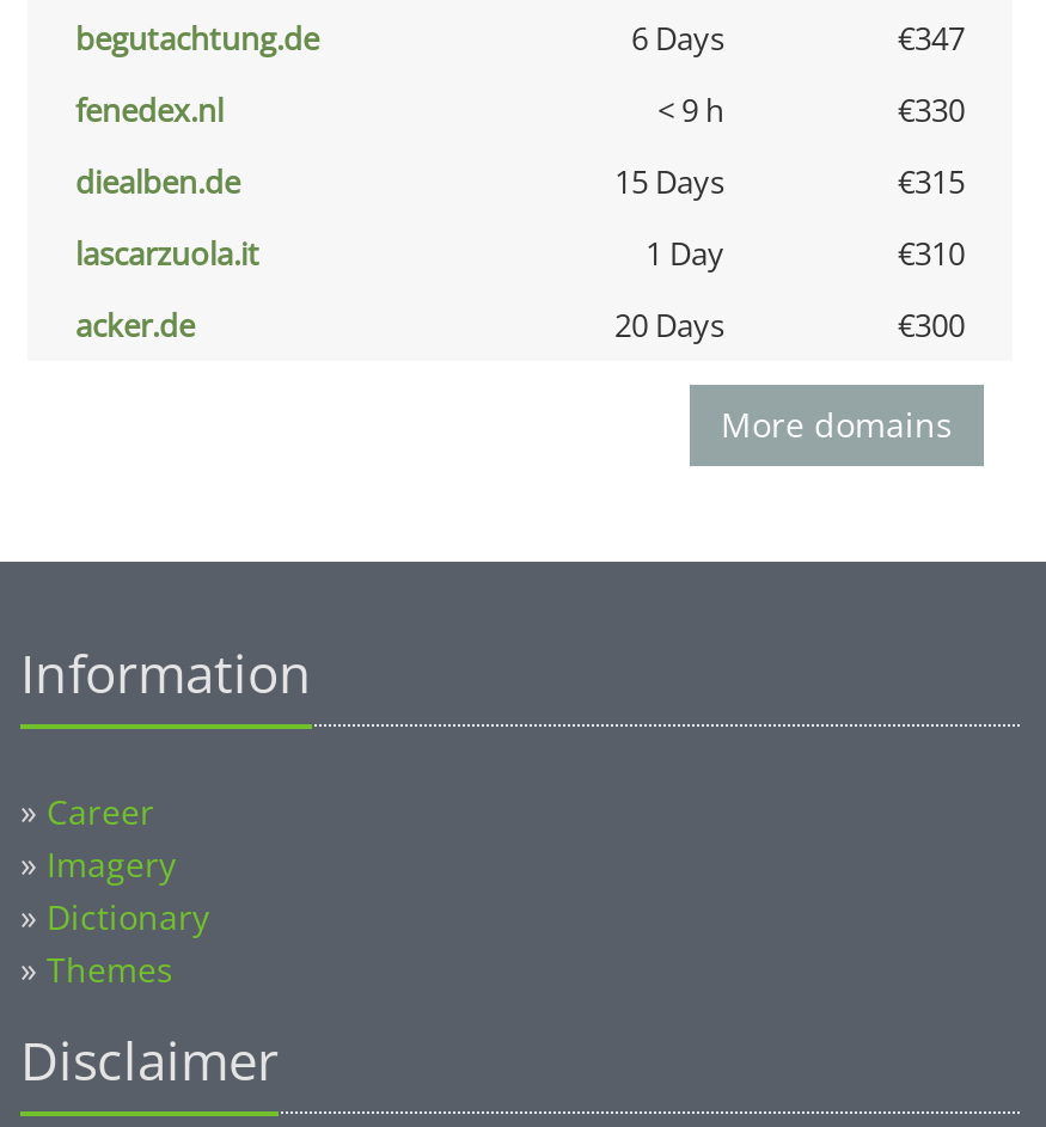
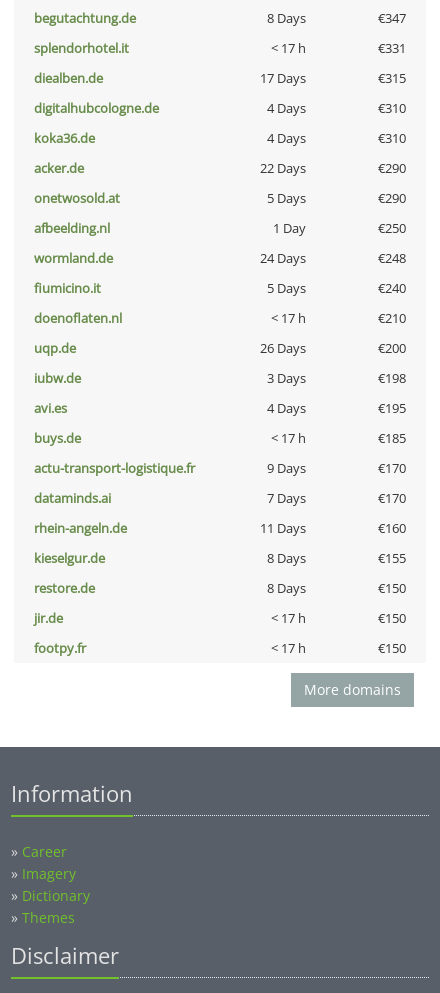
- 6 Days
+ 8 Days

- fenedex.nl
- < 9 h
- €330
+ splendorhotel.it
+ < 17 h
+ €331

- 15 Days
+ 17 Days

- lascarzuola.it
- 1 Day
+ digitalhubcologne.de
+ 4 Days
+ €310
+ koka36.de
+ 4 Days

- 20 Days
- €300
+ 22 Days
+ €290
+ onetwosold.at
+ 5 Days
+ €290
+ afbeelding.nl
+ 1 Day
+ €250
+ wormland.de
+ 24 Days
+ €248
+ fiumicino.it
+ 5 Days
+ €240
+ doenoflaten.nl
+ < 17 h
+ €210
+ uqp.de
+ 26 Days
+ €200
+ iubw.de
+ 3 Days
+ €198
+ avi.es
+ 4 Days
+ €195
+ buys.de
+ < 17 h
+ €185
+ actu-transport-logistique.fr
+ 9 Days
+ €170
+ dataminds.ai
+ 7 Days
+ €170
+ rhein-angeln.de
+ 11 Days
+ €160
+ kieselgur.de
+ 8 Days
+ €155
+ restore.de
+ 8 Days
+ €150
+ jir.de
+ < 17 h
+ €150
+ footpy.fr
+ < 17 h
+ €150
